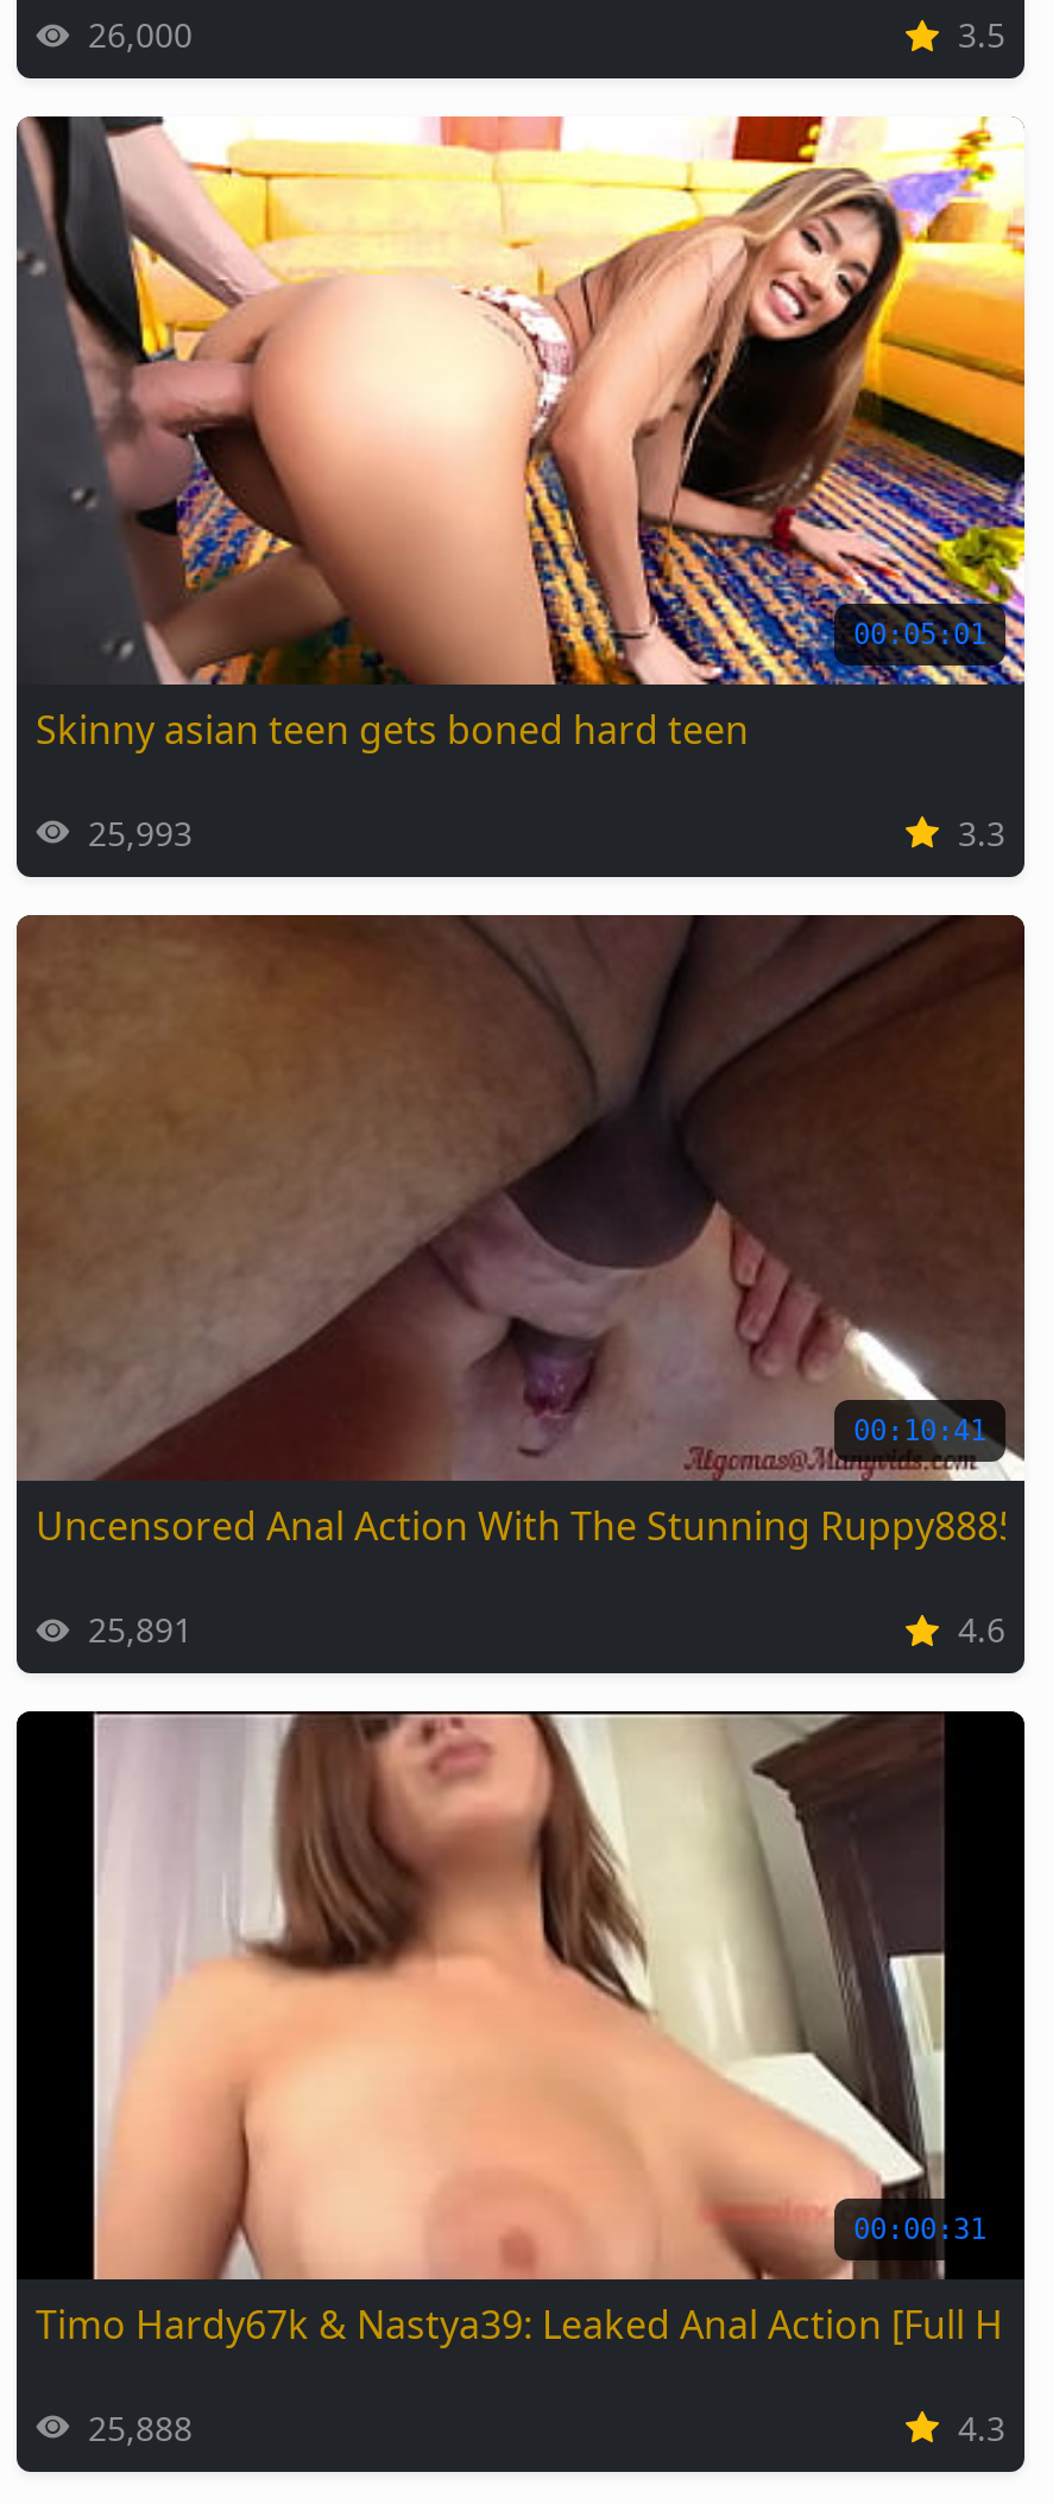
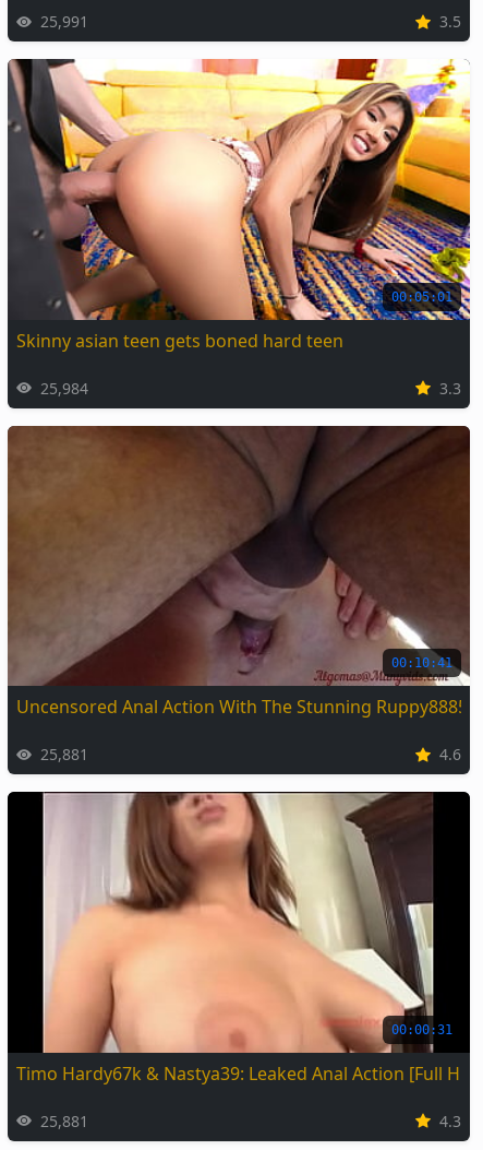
- 26,000
+ 25,991

- 25,993
+ 25,984

- 25,891
+ 25,881

- 25,888
+ 25,881
